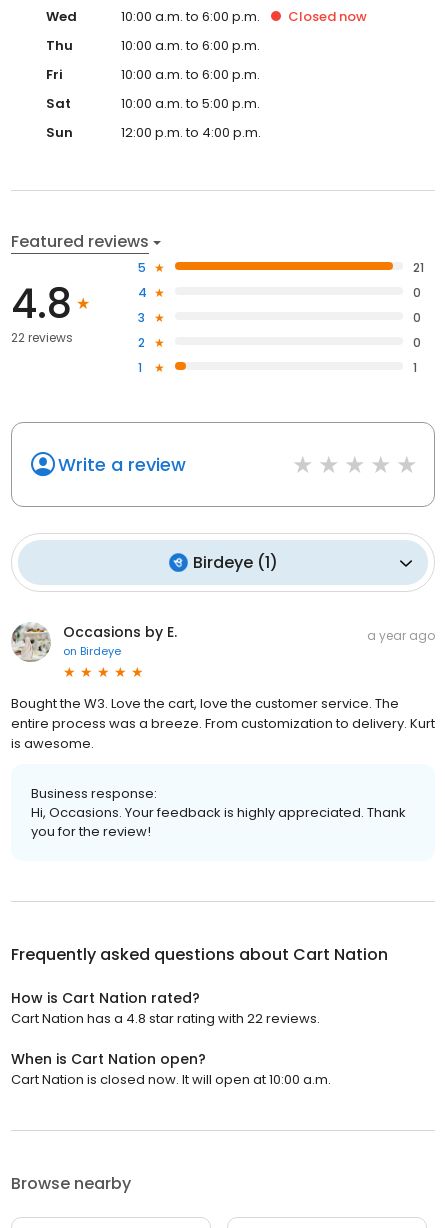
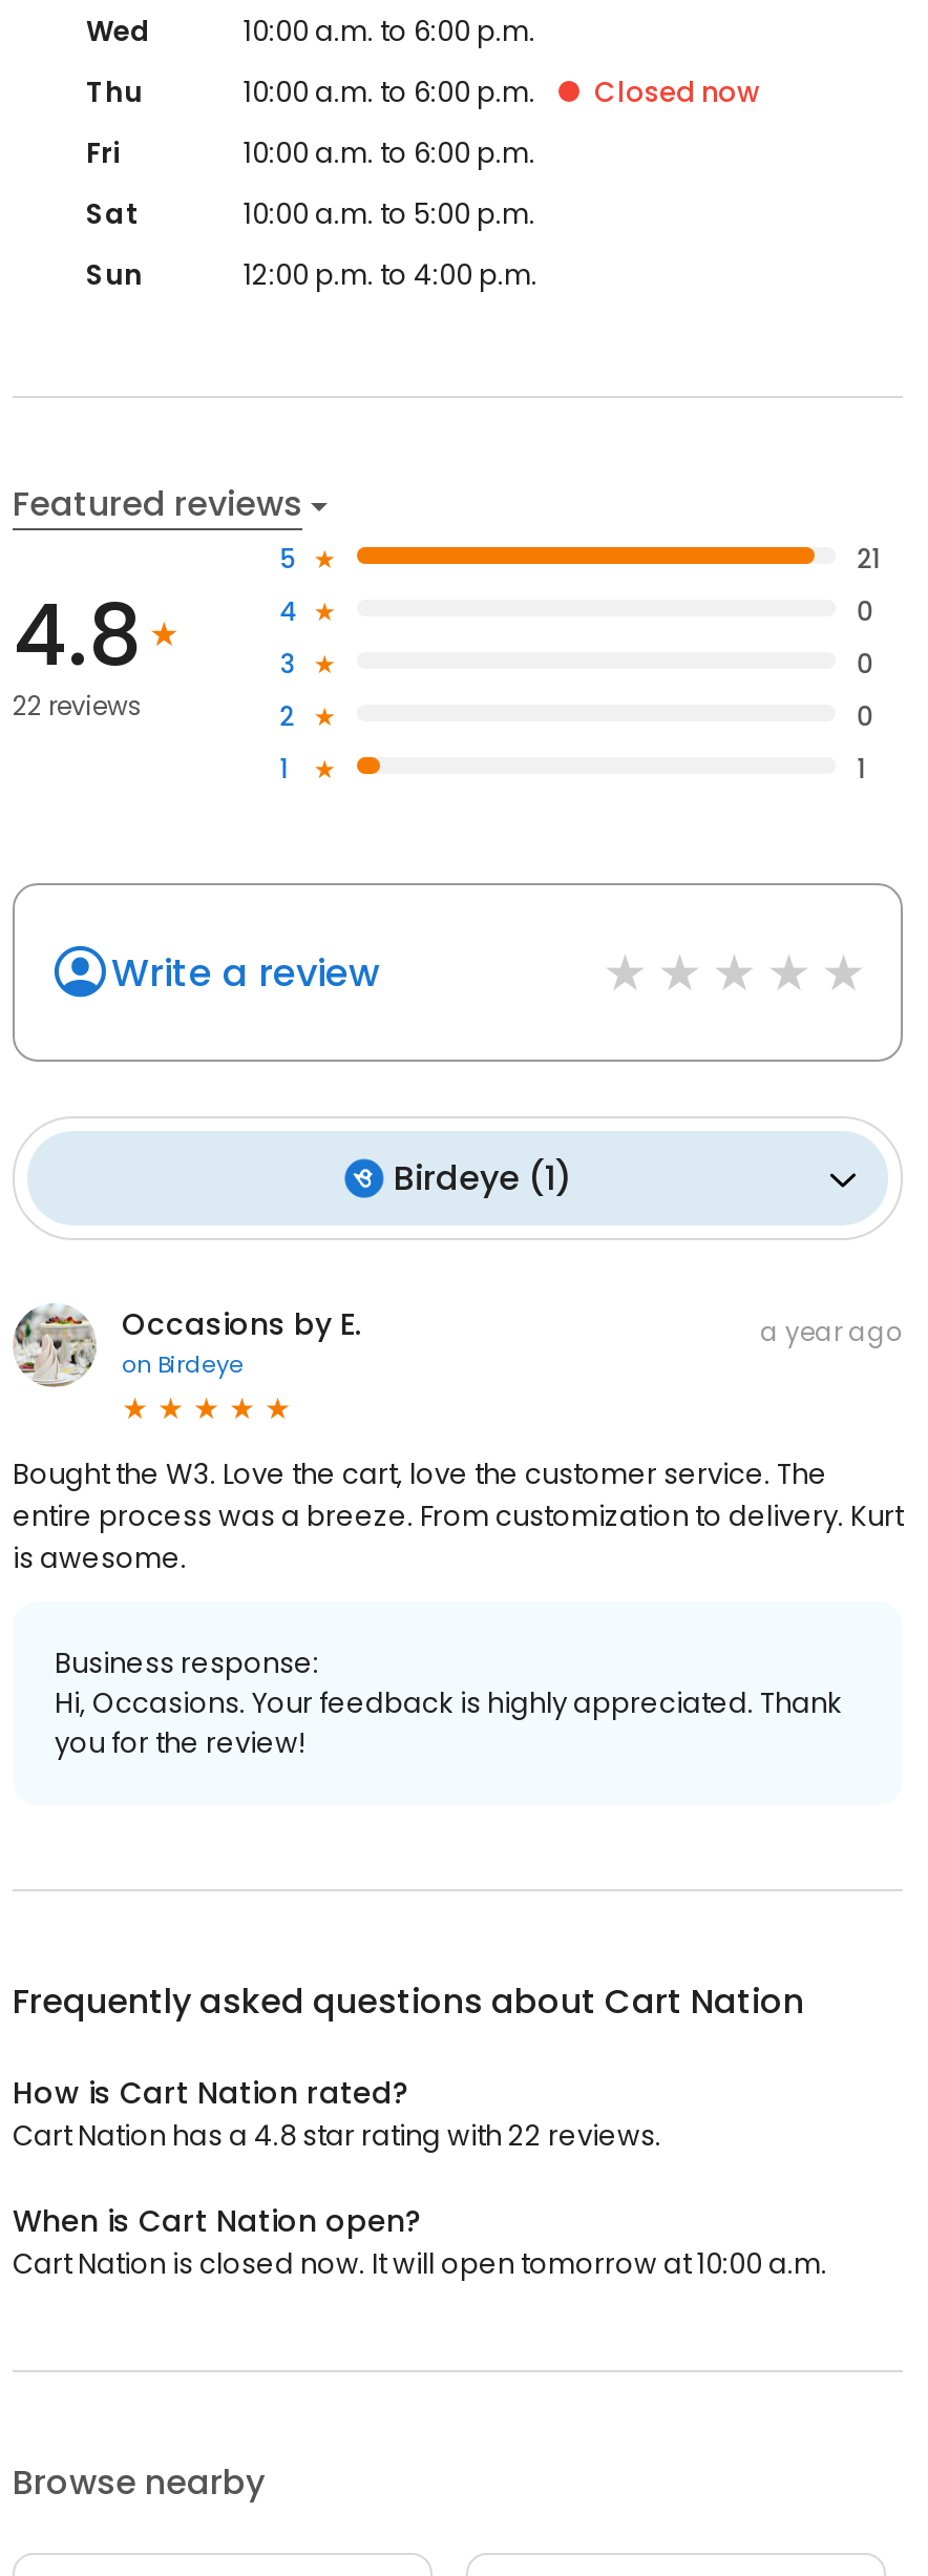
moved down: Closed now

- Cart Nation is closed now. It will open at 10:00 a.m.
+ Cart Nation is closed now. It will open tomorrow at 10:00 a.m.
